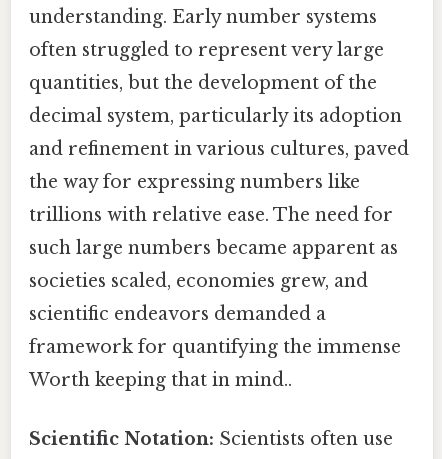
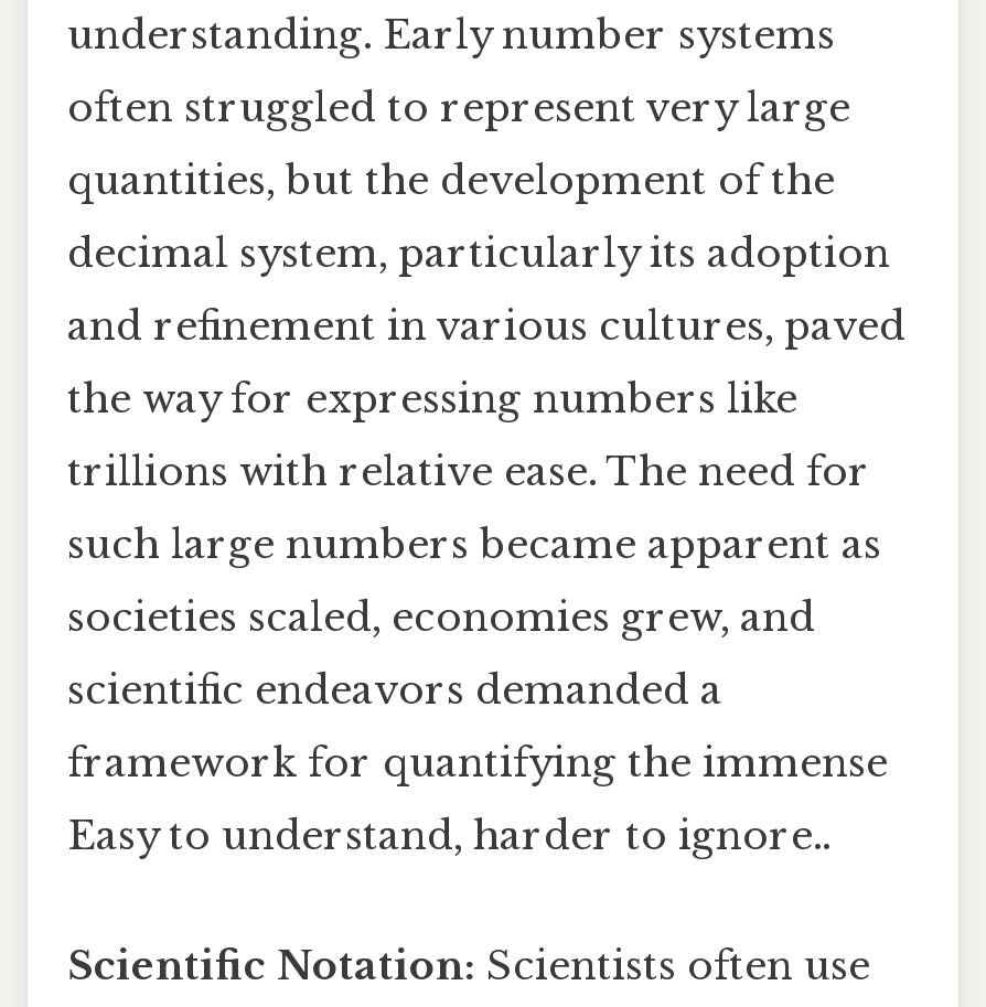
- Worth keeping that in mind..
+ Easy to understand, harder to ignore..
